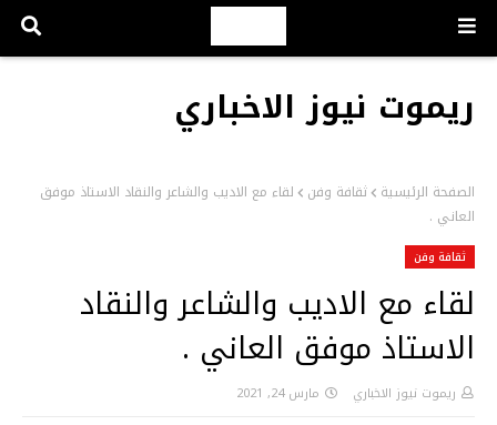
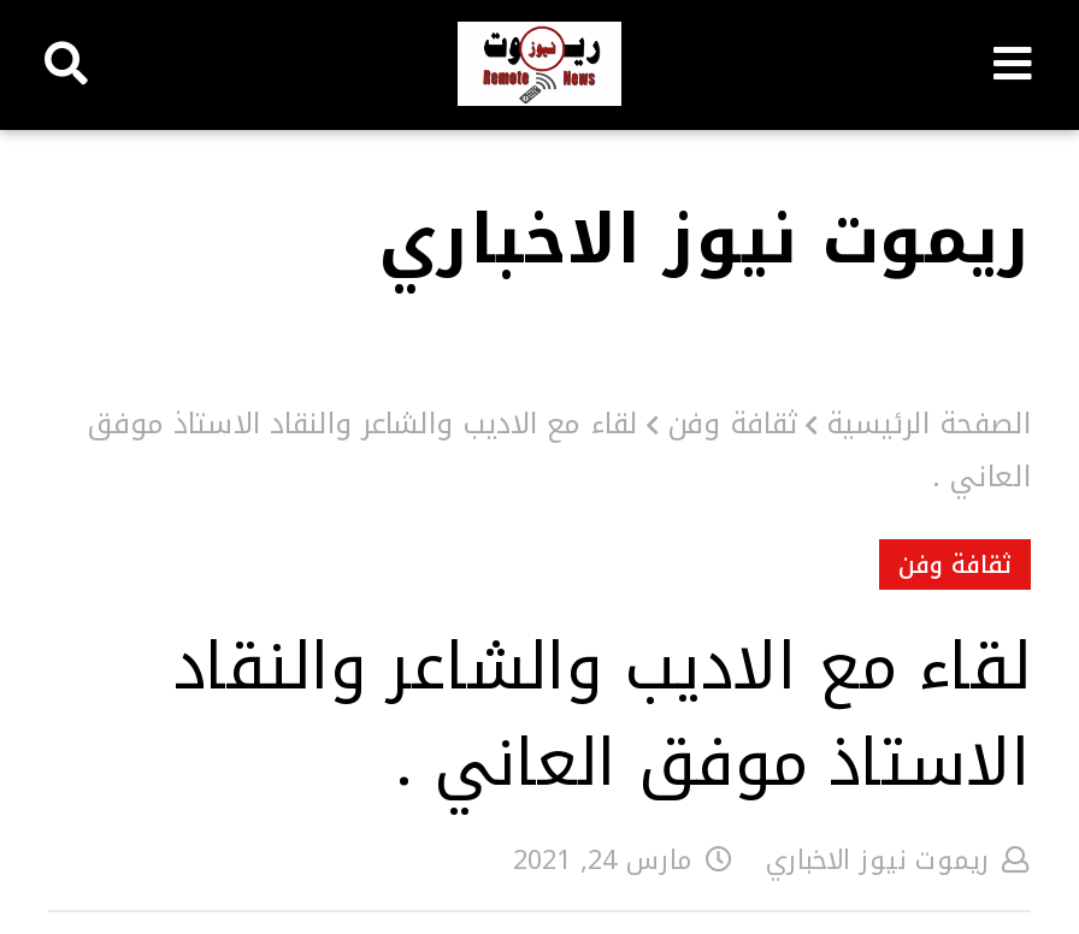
+ [image]
